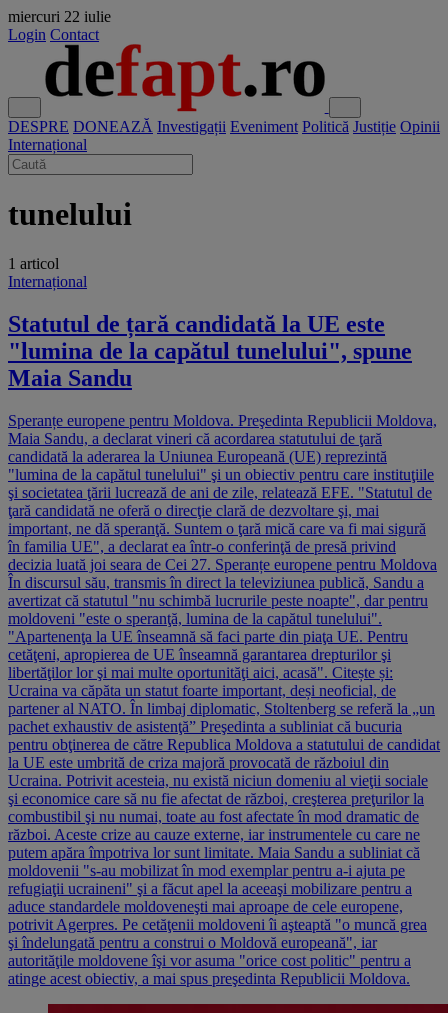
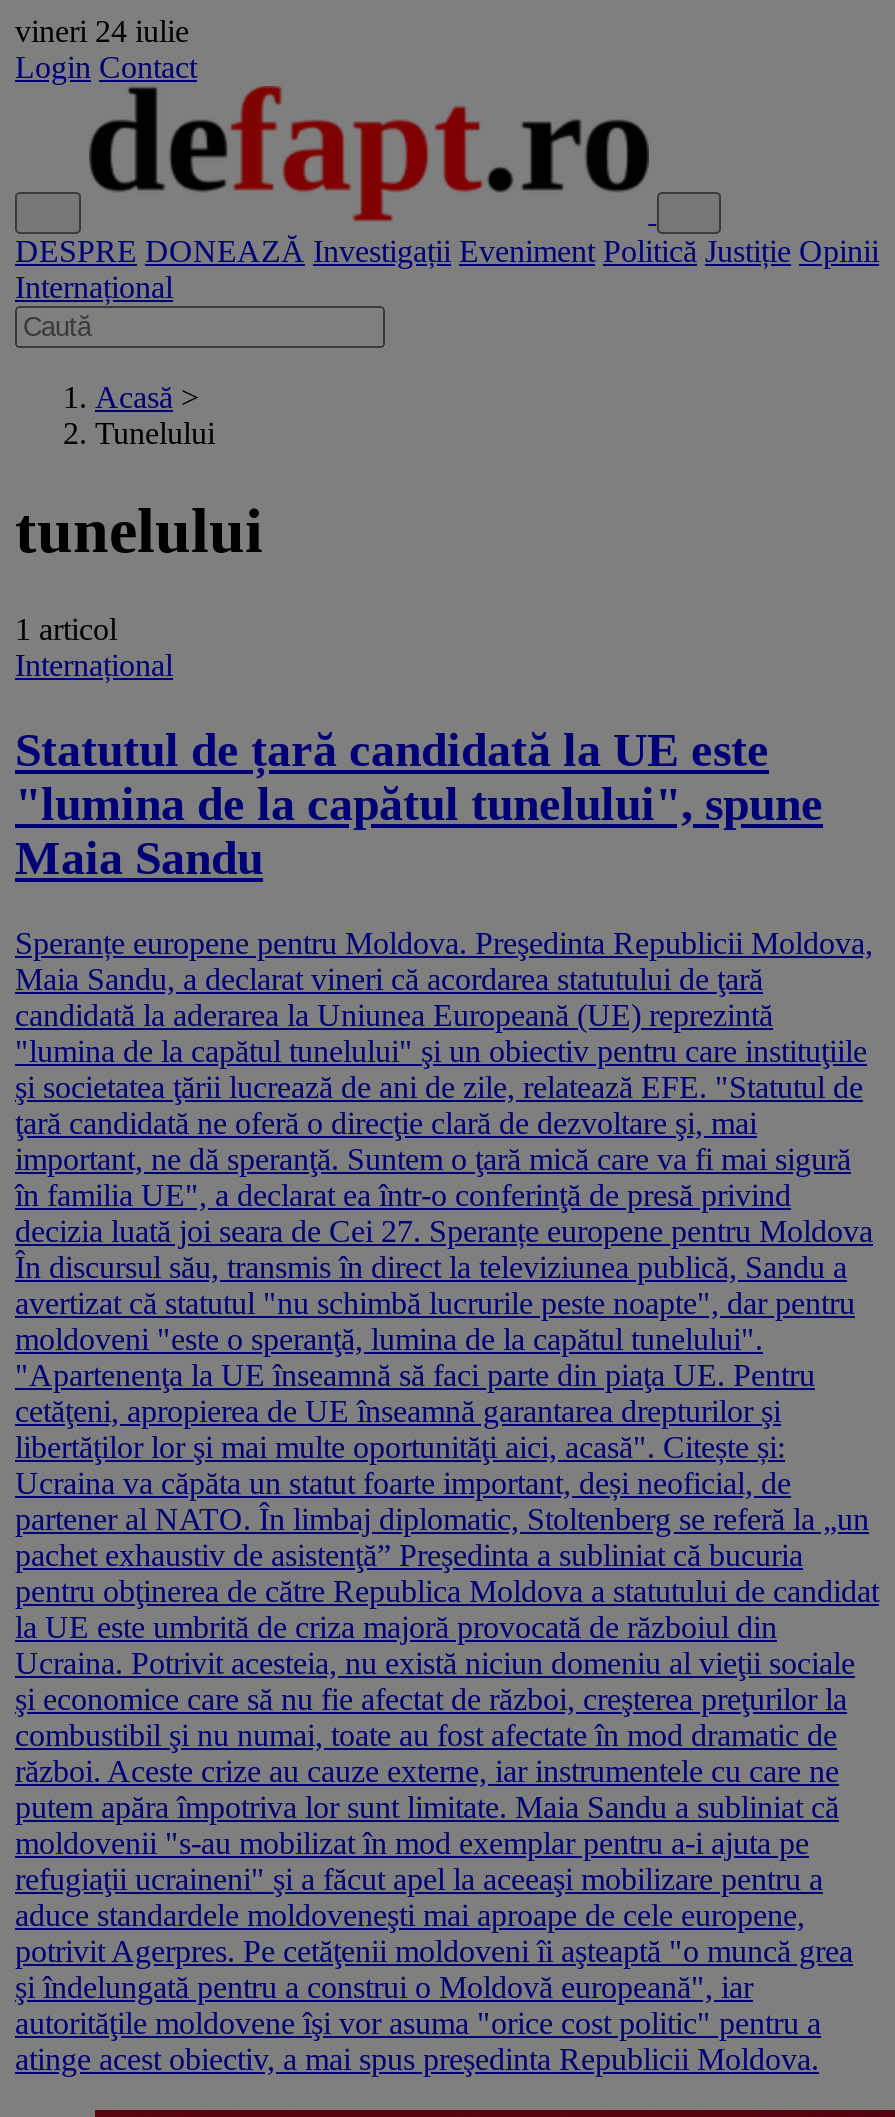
- miercuri 22 iulie
+ vineri 24 iulie

+ Acasă >
+ Tunelului
